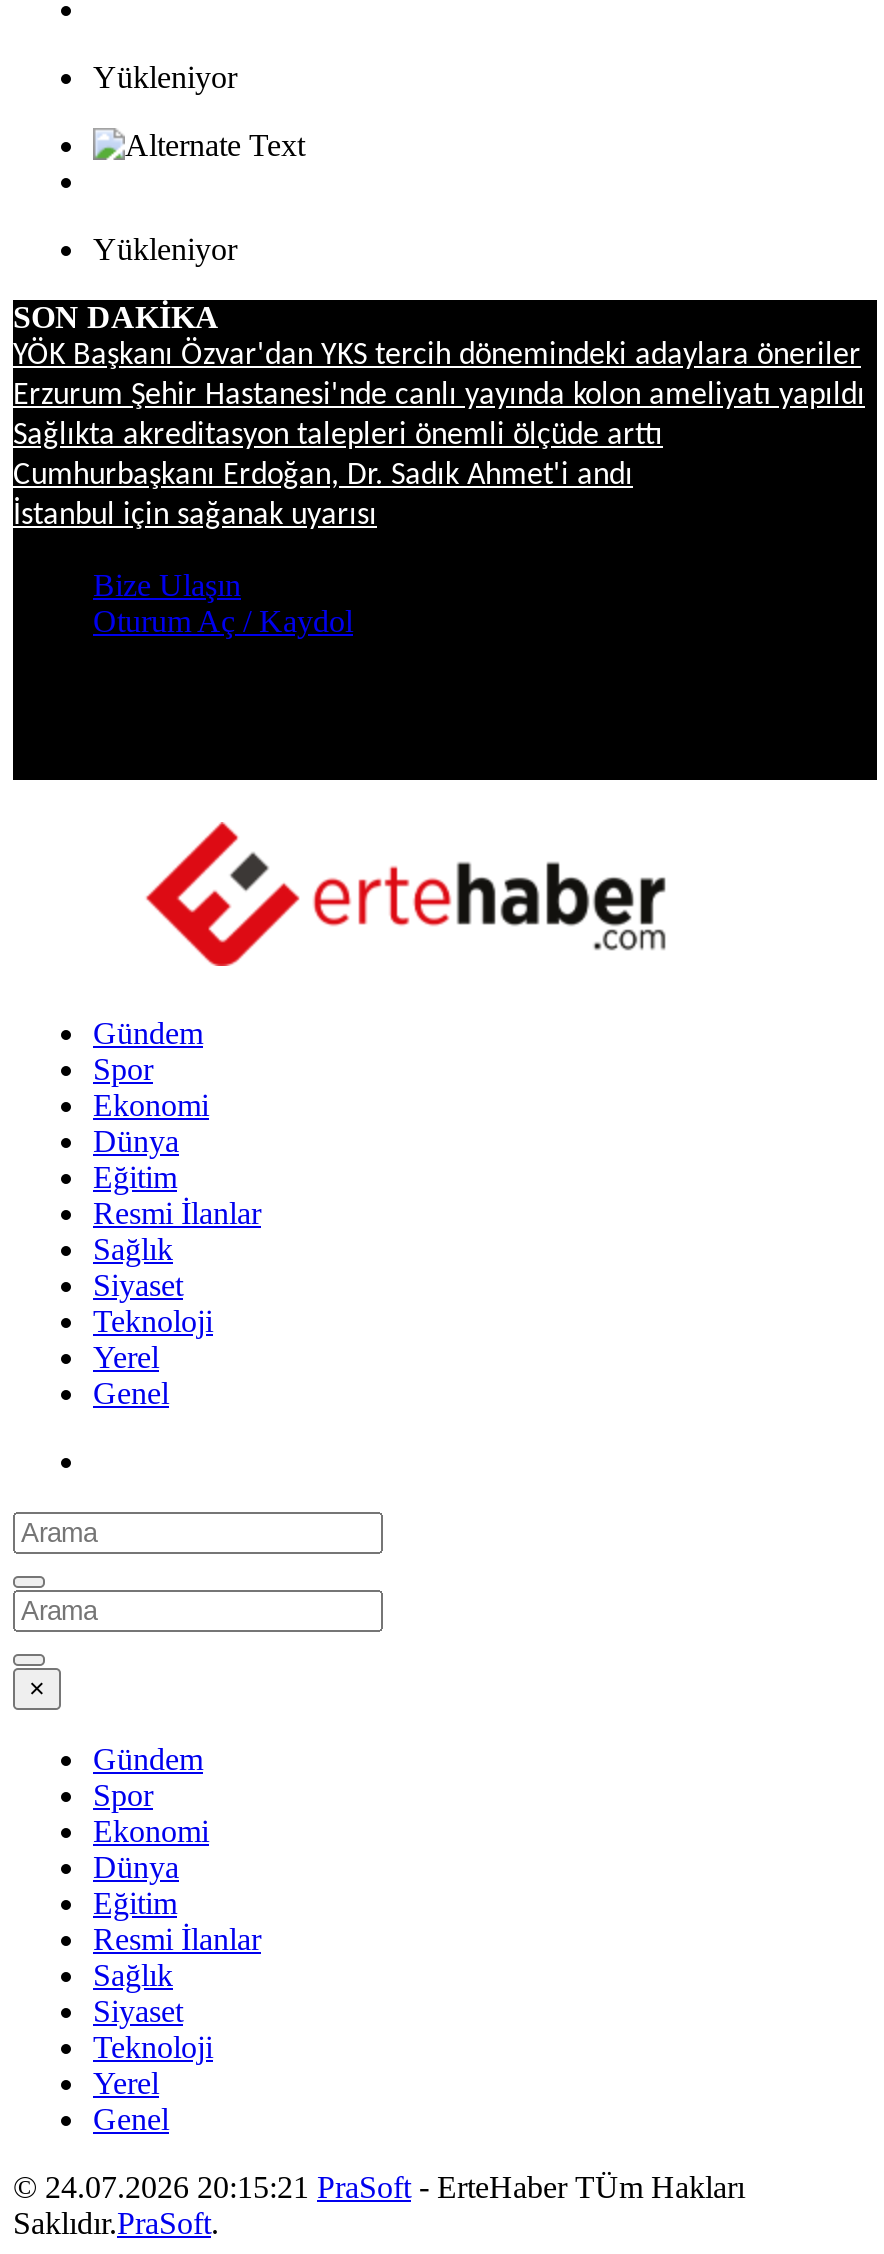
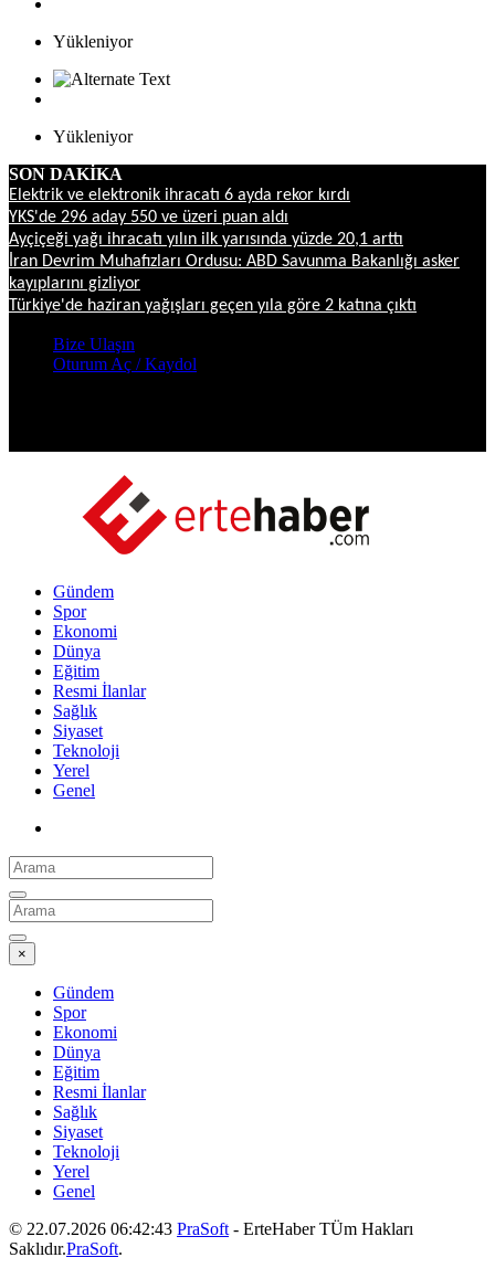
- YÖK Başkanı Özvar'dan YKS tercih dönemindeki adaylara öneriler
- Erzurum Şehir Hastanesi'nde canlı yayında kolon ameliyatı yapıldı
- Sağlıkta akreditasyon talepleri önemli ölçüde arttı
- Cumhurbaşkanı Erdoğan, Dr. Sadık Ahmet'i andı
- İstanbul için sağanak uyarısı
+ Elektrik ve elektronik ihracatı 6 ayda rekor kırdı
+ YKS'de 296 aday 550 ve üzeri puan aldı
+ Ayçiçeği yağı ihracatı yılın ilk yarısında yüzde 20,1 arttı
+ İran Devrim Muhafızları Ordusu: ABD Savunma Bakanlığı asker
+ kayıplarını gizliyor
+ Türkiye'de haziran yağışları geçen yıla göre 2 katına çıktı

- © 24.07.2026 20:15:21 PraSoft - ErteHaber TÜm Hakları
+ © 22.07.2026 06:42:43 PraSoft - ErteHaber TÜm Hakları
